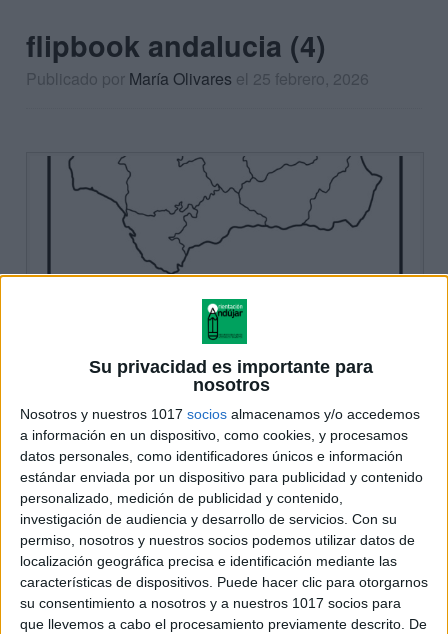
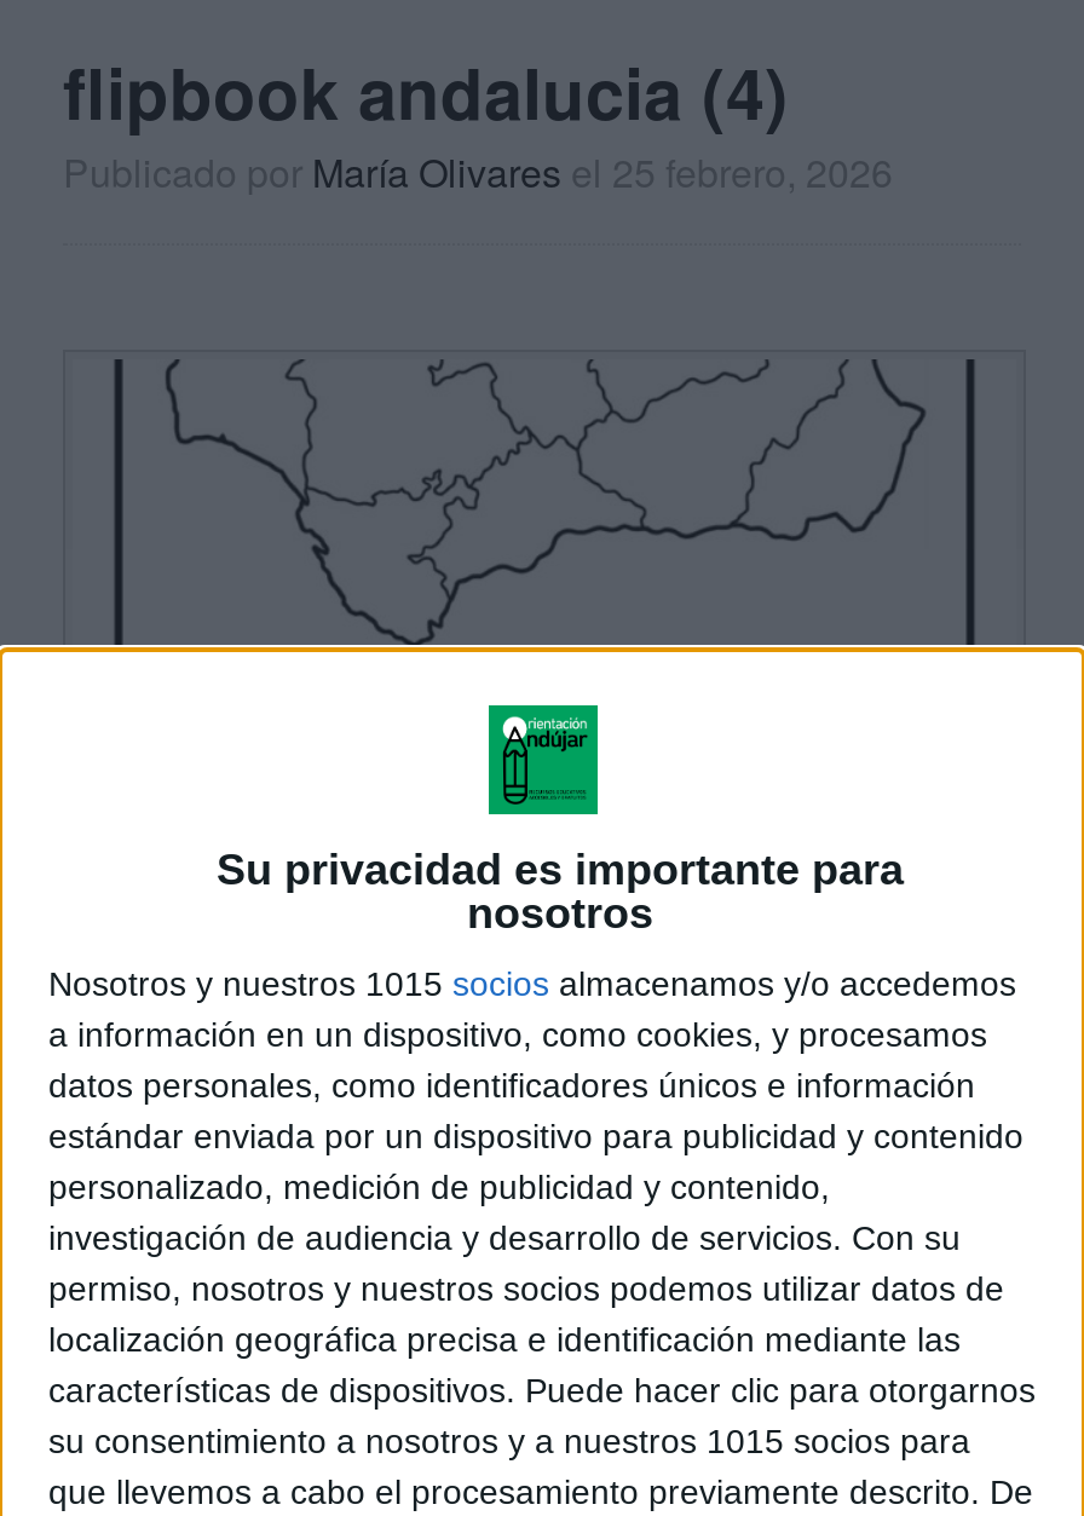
- Nosotros y nuestros 1017 socios almacenamos y/o accedemos
+ Nosotros y nuestros 1015 socios almacenamos y/o accedemos

- su consentimiento a nosotros y a nuestros 1017 socios para
+ su consentimiento a nosotros y a nuestros 1015 socios para
